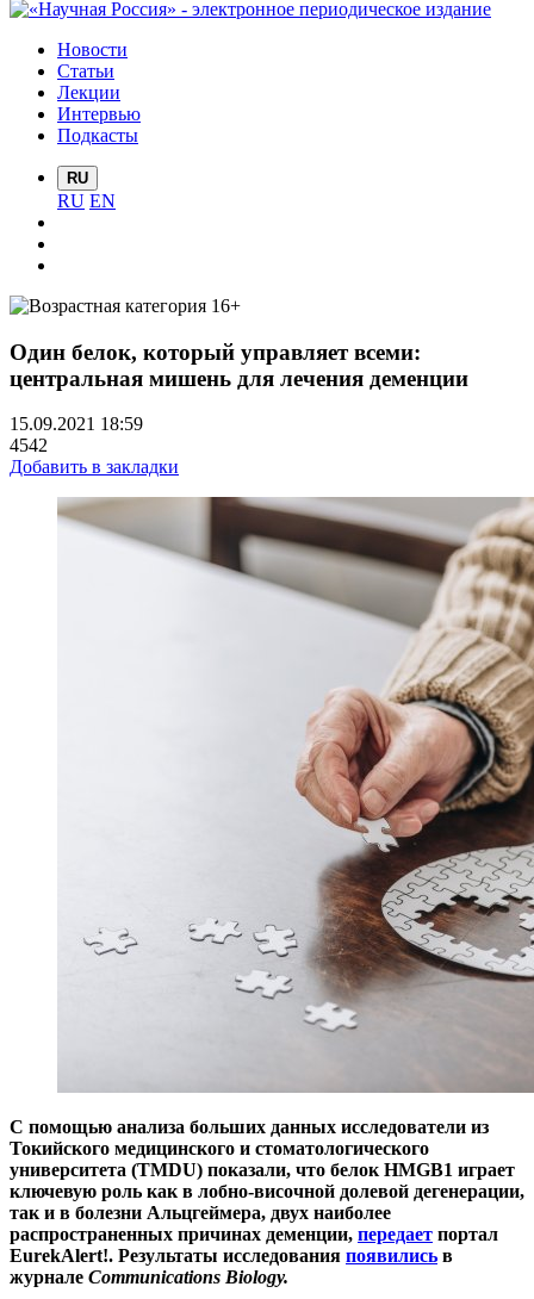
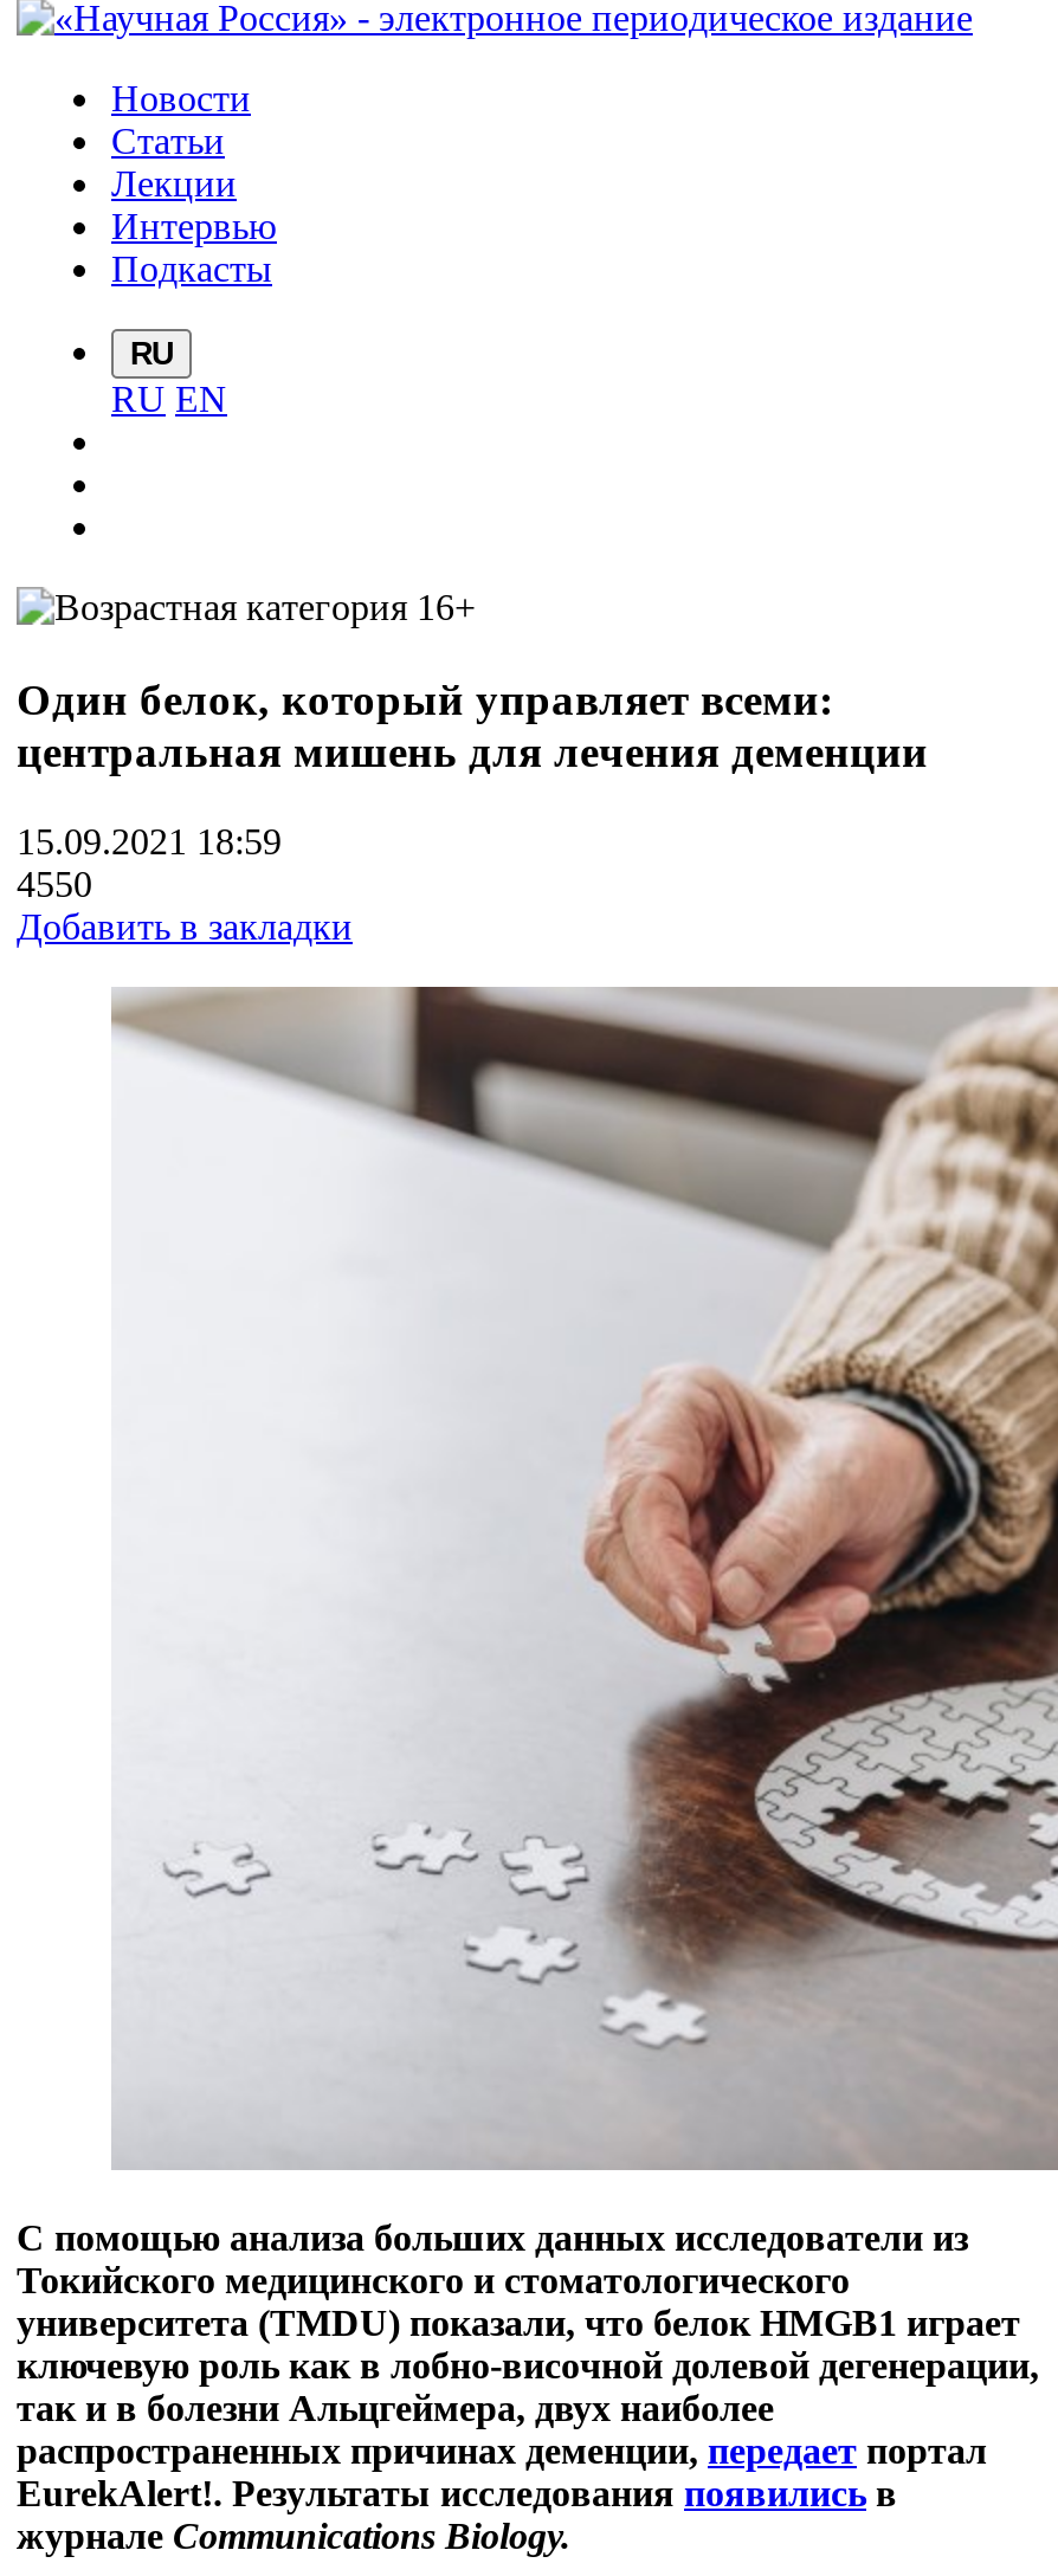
- 4542
+ 4550
